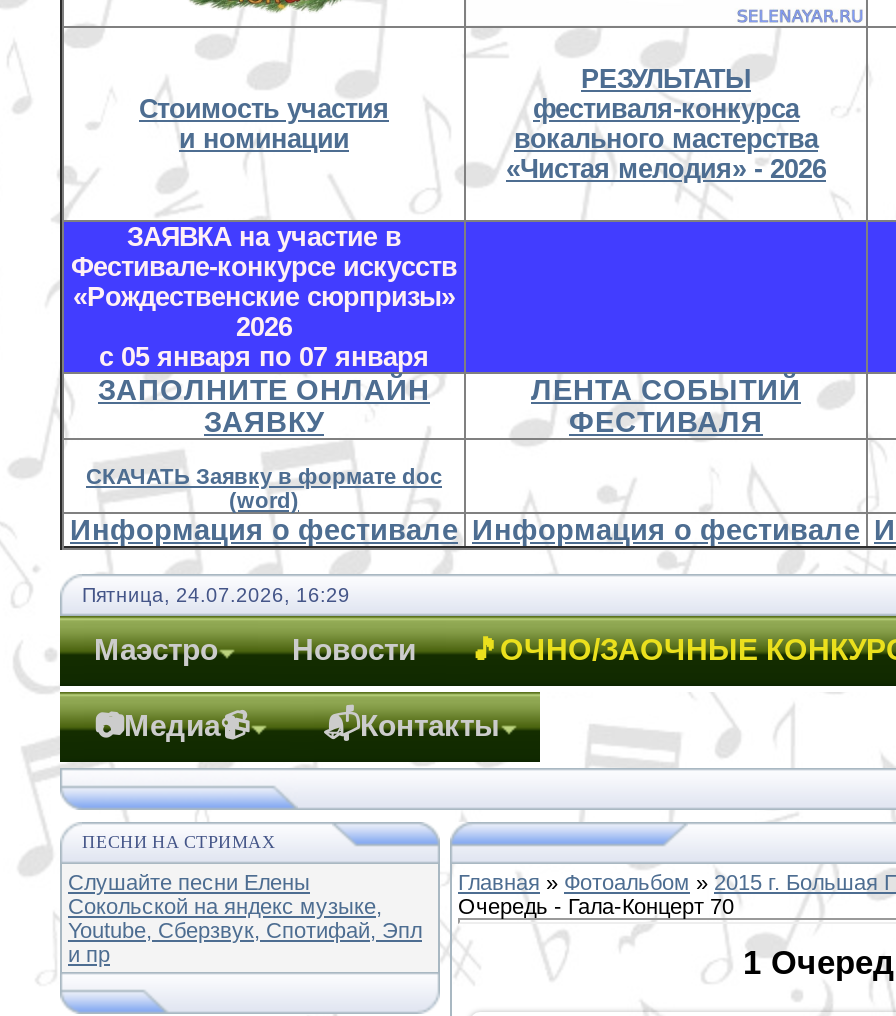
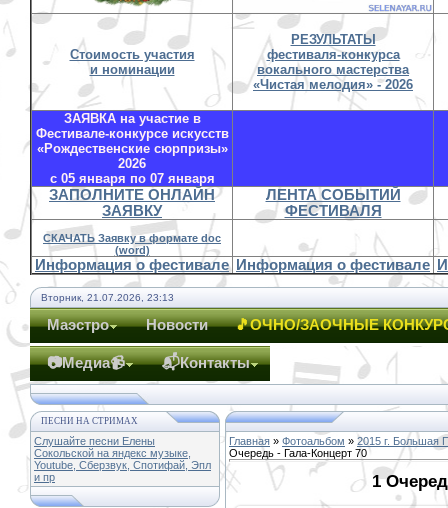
- Пятница, 24.07.2026, 16:29
+ Вторник, 21.07.2026, 23:13
